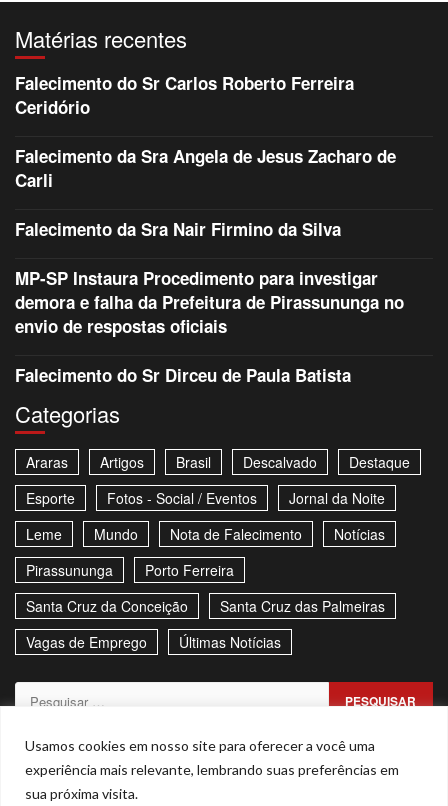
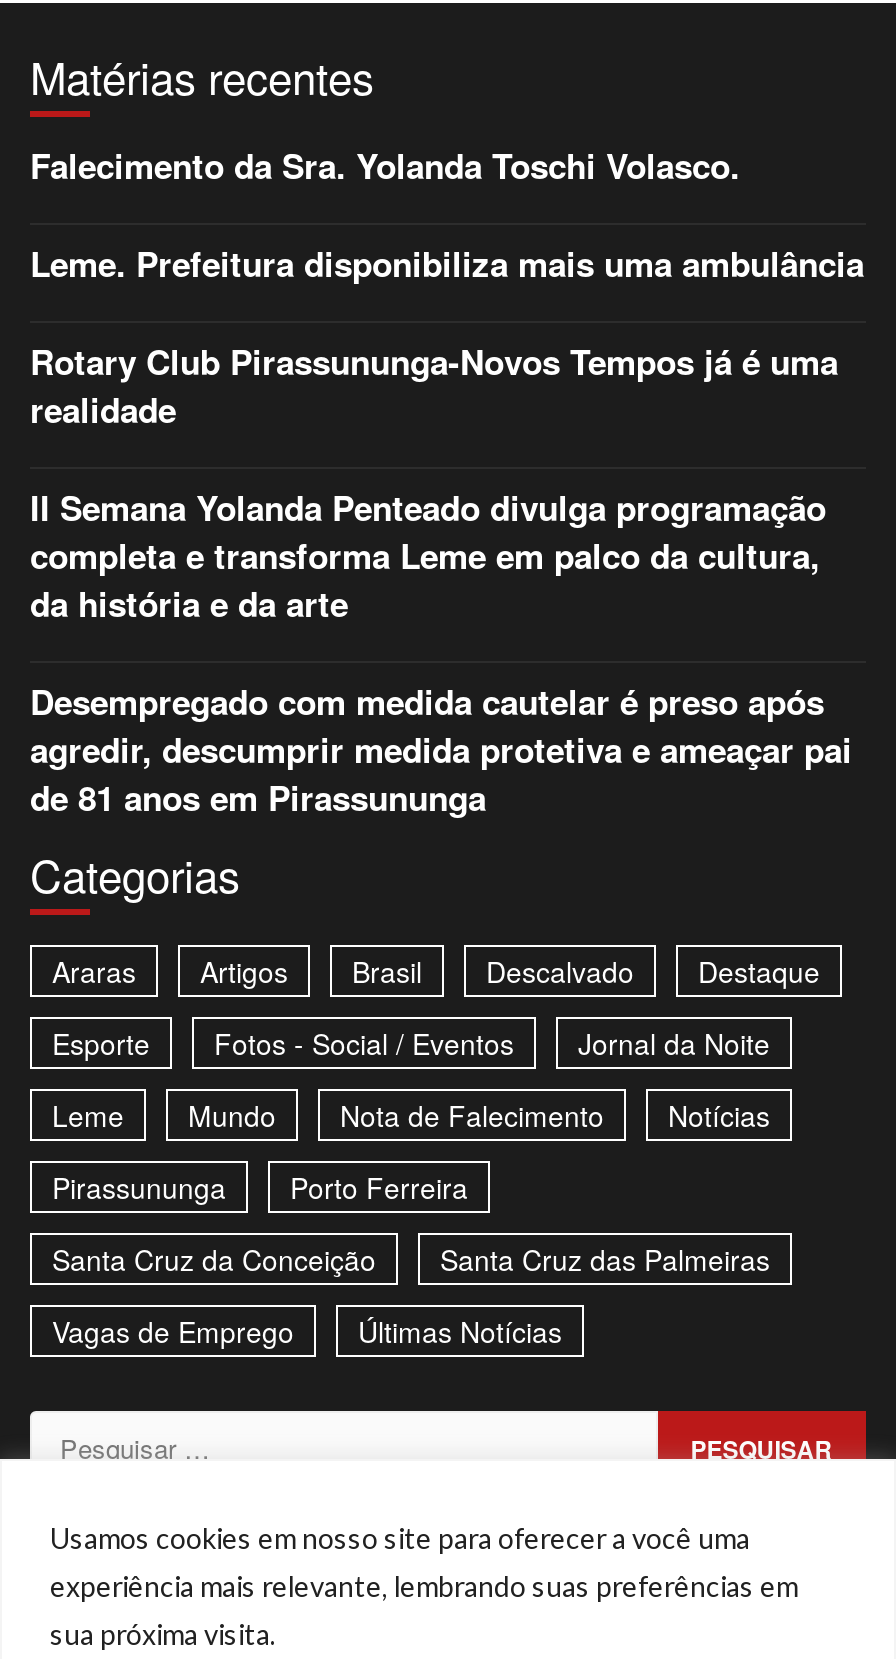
- Falecimento do Sr Carlos Roberto Ferreira
- Ceridório
+ Falecimento da Sra. Yolanda Toschi Volasco.

- Falecimento da Sra Angela de Jesus Zacharo de
- Carli
+ Leme. Prefeitura disponibiliza mais uma ambulância

- Falecimento da Sra Nair Firmino da Silva
+ Rotary Club Pirassununga-Novos Tempos já é uma
+ realidade

- MP-SP Instaura Procedimento para investigar
- demora e falha da Prefeitura de Pirassununga no
- envio de respostas oficiais
+ II Semana Yolanda Penteado divulga programação
+ completa e transforma Leme em palco da cultura,
+ da história e da arte

- Falecimento do Sr Dirceu de Paula Batista
+ Desempregado com medida cautelar é preso após
+ agredir, descumprir medida protetiva e ameaçar pai
+ de 81 anos em Pirassununga
